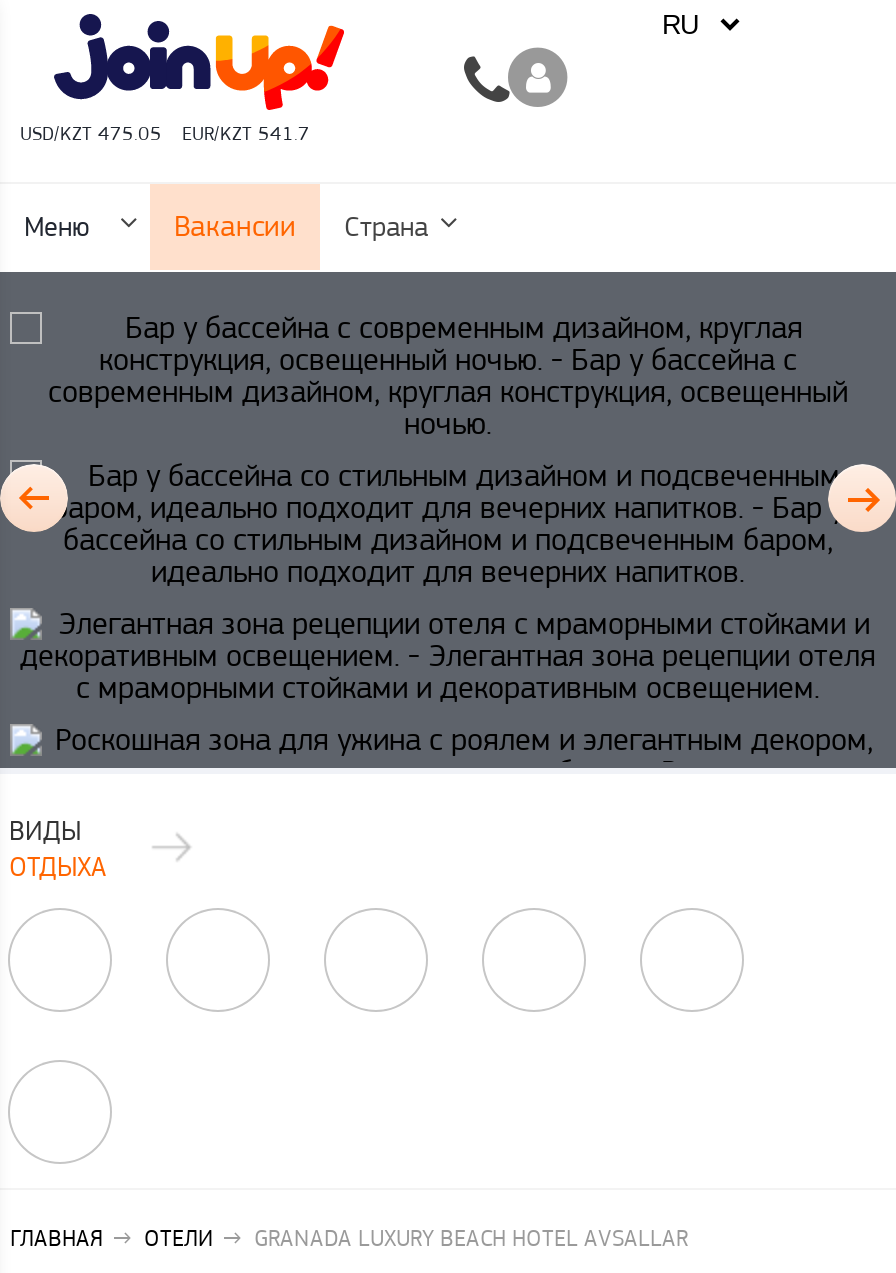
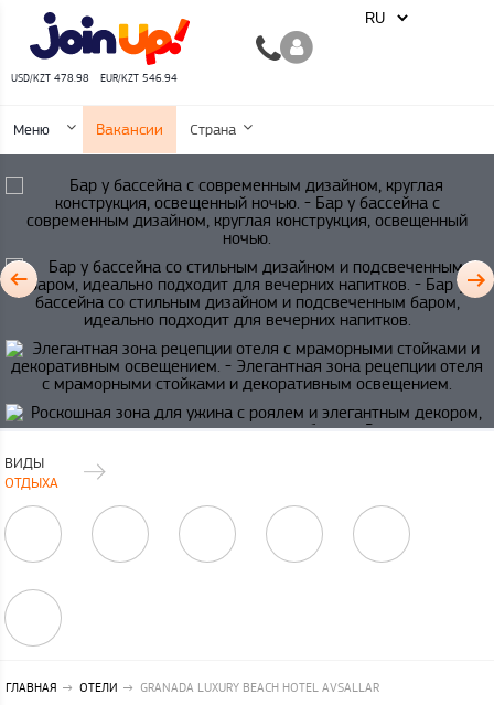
- USD/KZT 475.05
+ USD/KZT 478.98

- EUR/KZT 541.7
+ EUR/KZT 546.94
